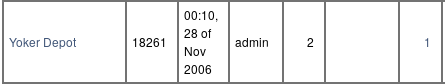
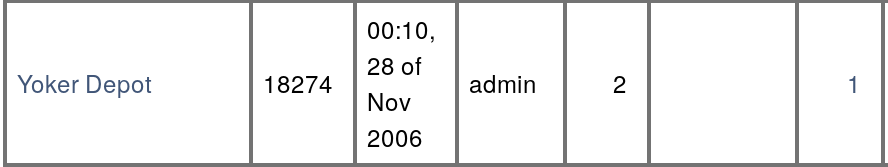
- 18261
+ 18274
